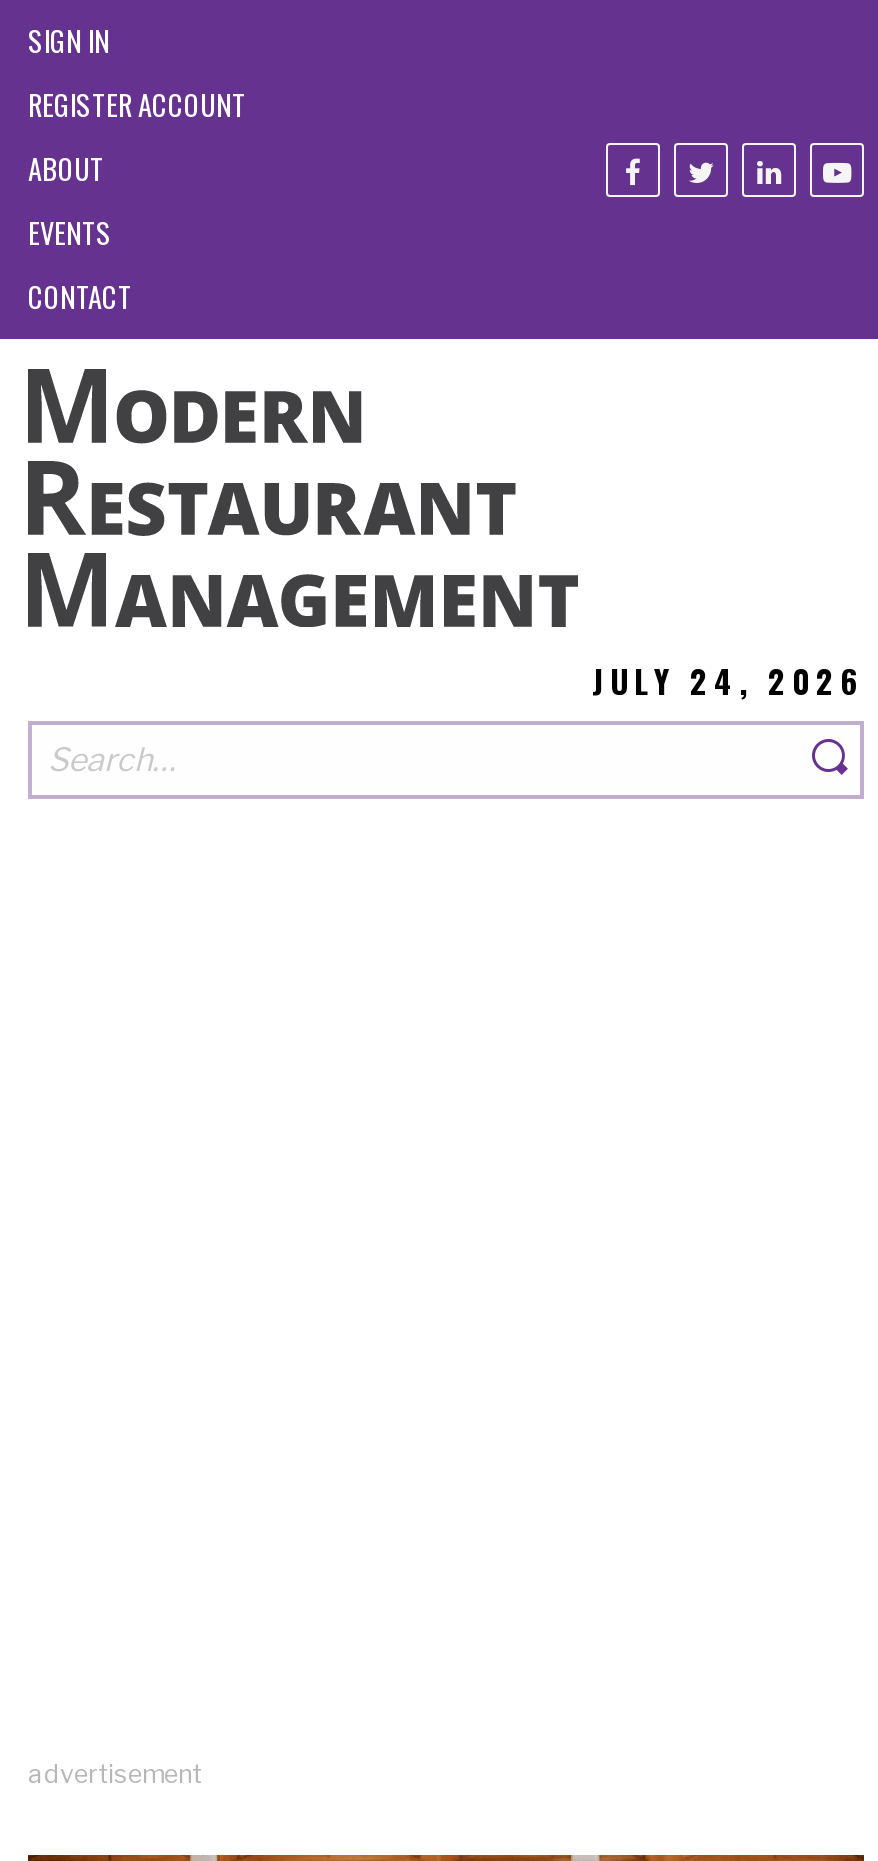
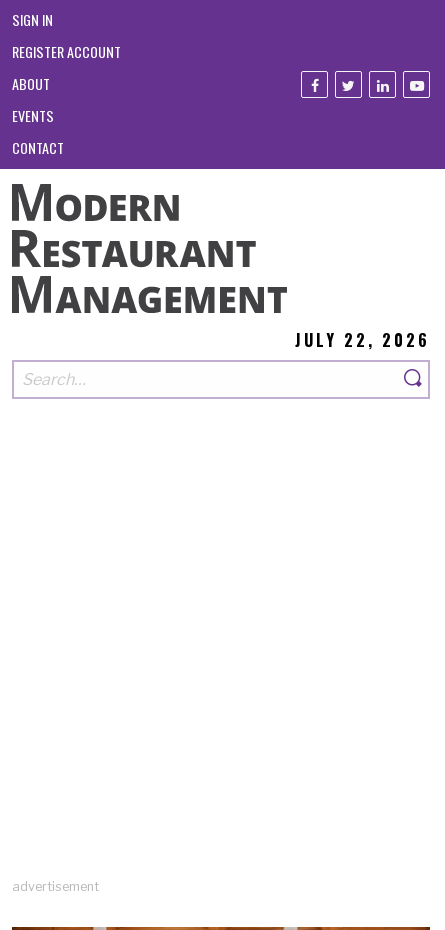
- JULY 24, 2026
+ JULY 22, 2026
